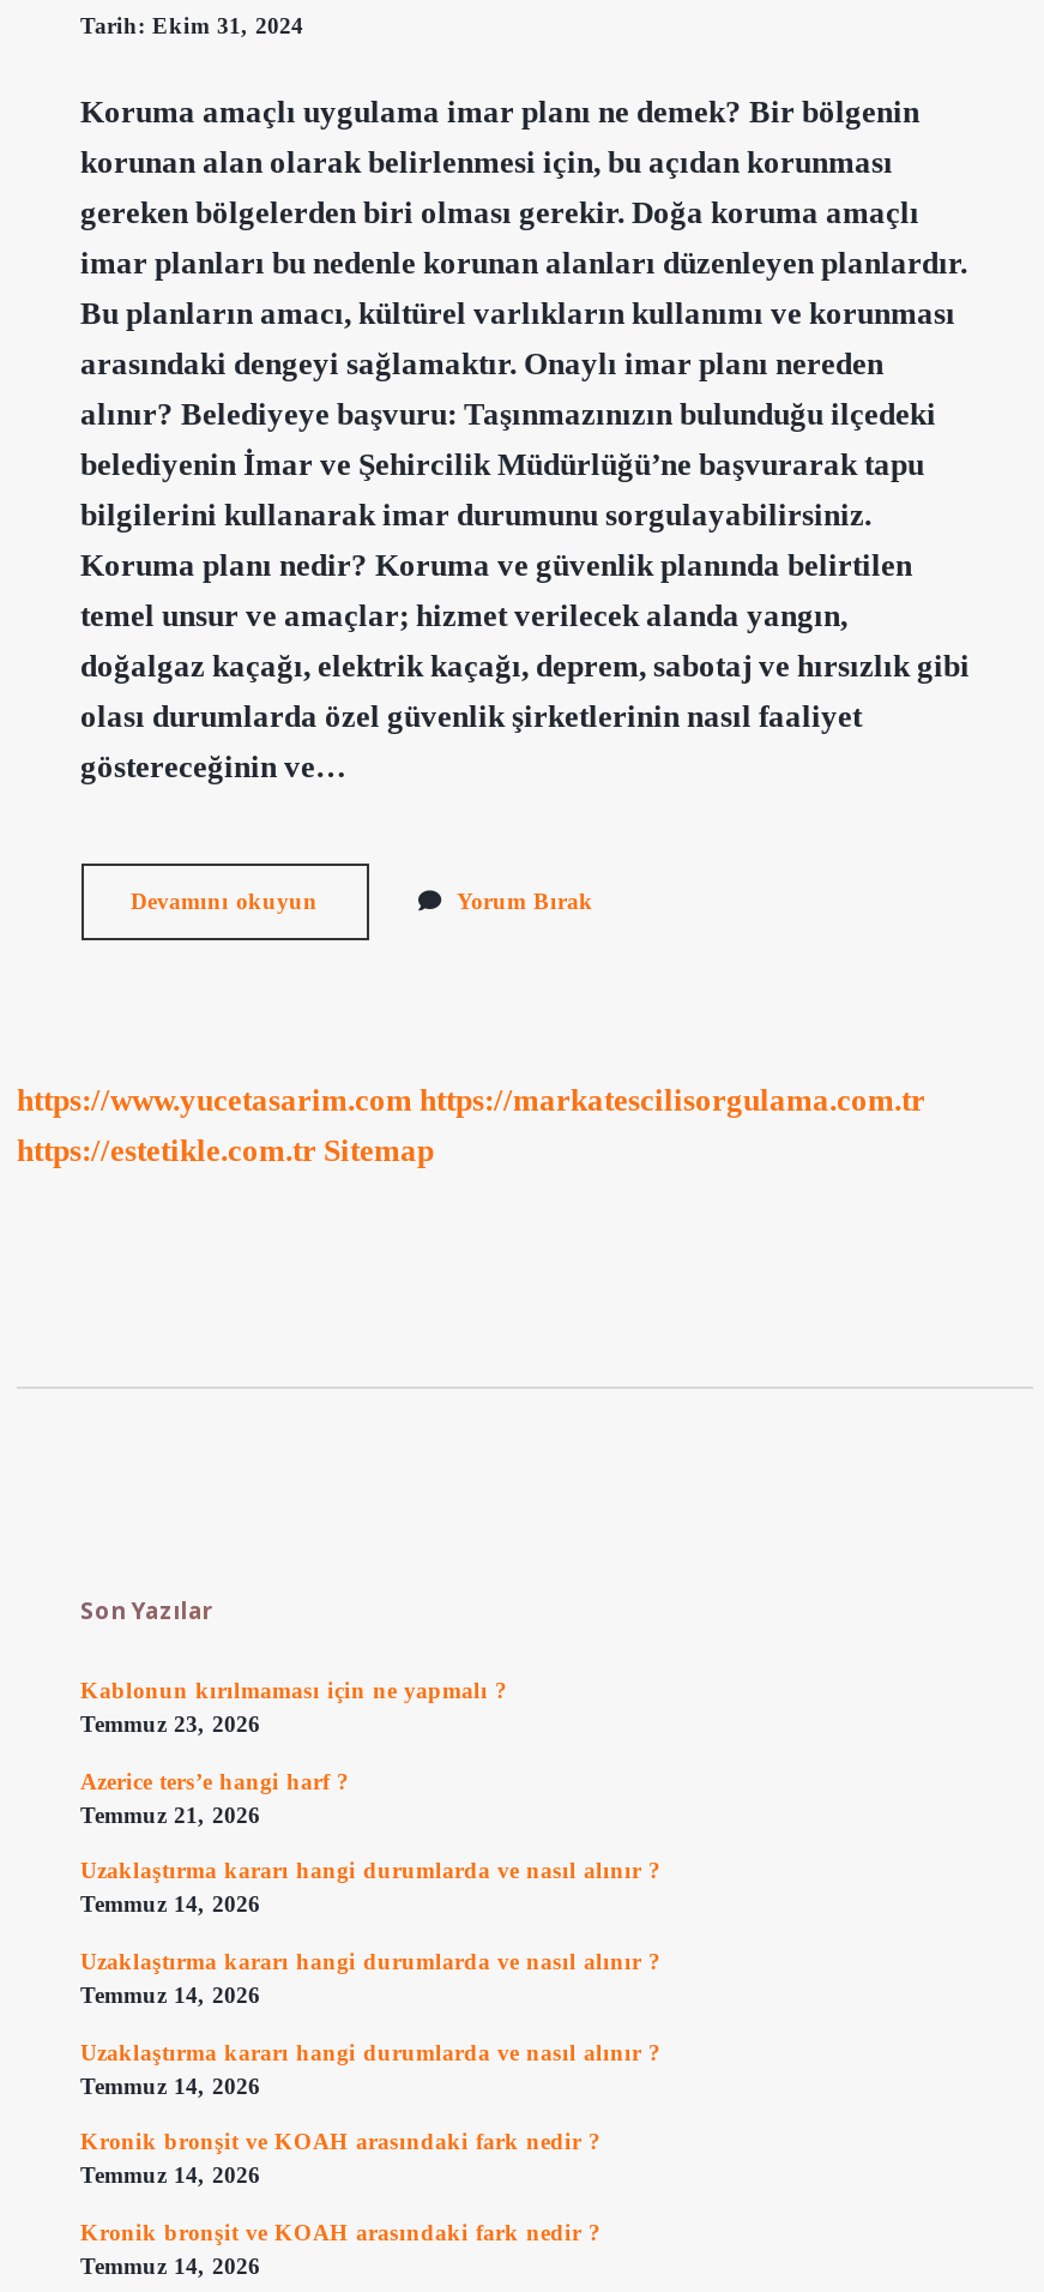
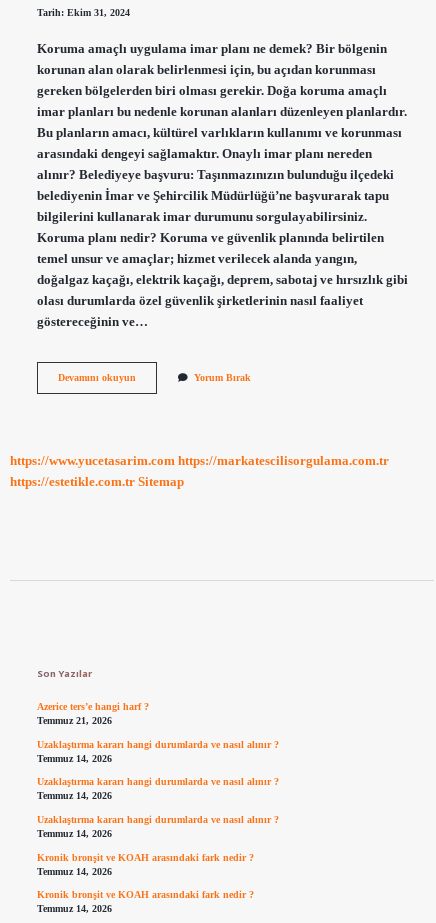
- Kablonun kırılmaması için ne yapmalı ?
- Temmuz 23, 2026
